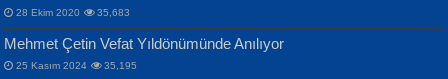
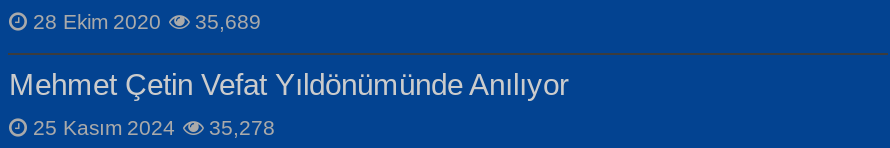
- 28 Ekim 2020 35,683
+ 28 Ekim 2020 35,689

- 25 Kasım 2024 35,195
+ 25 Kasım 2024 35,278
